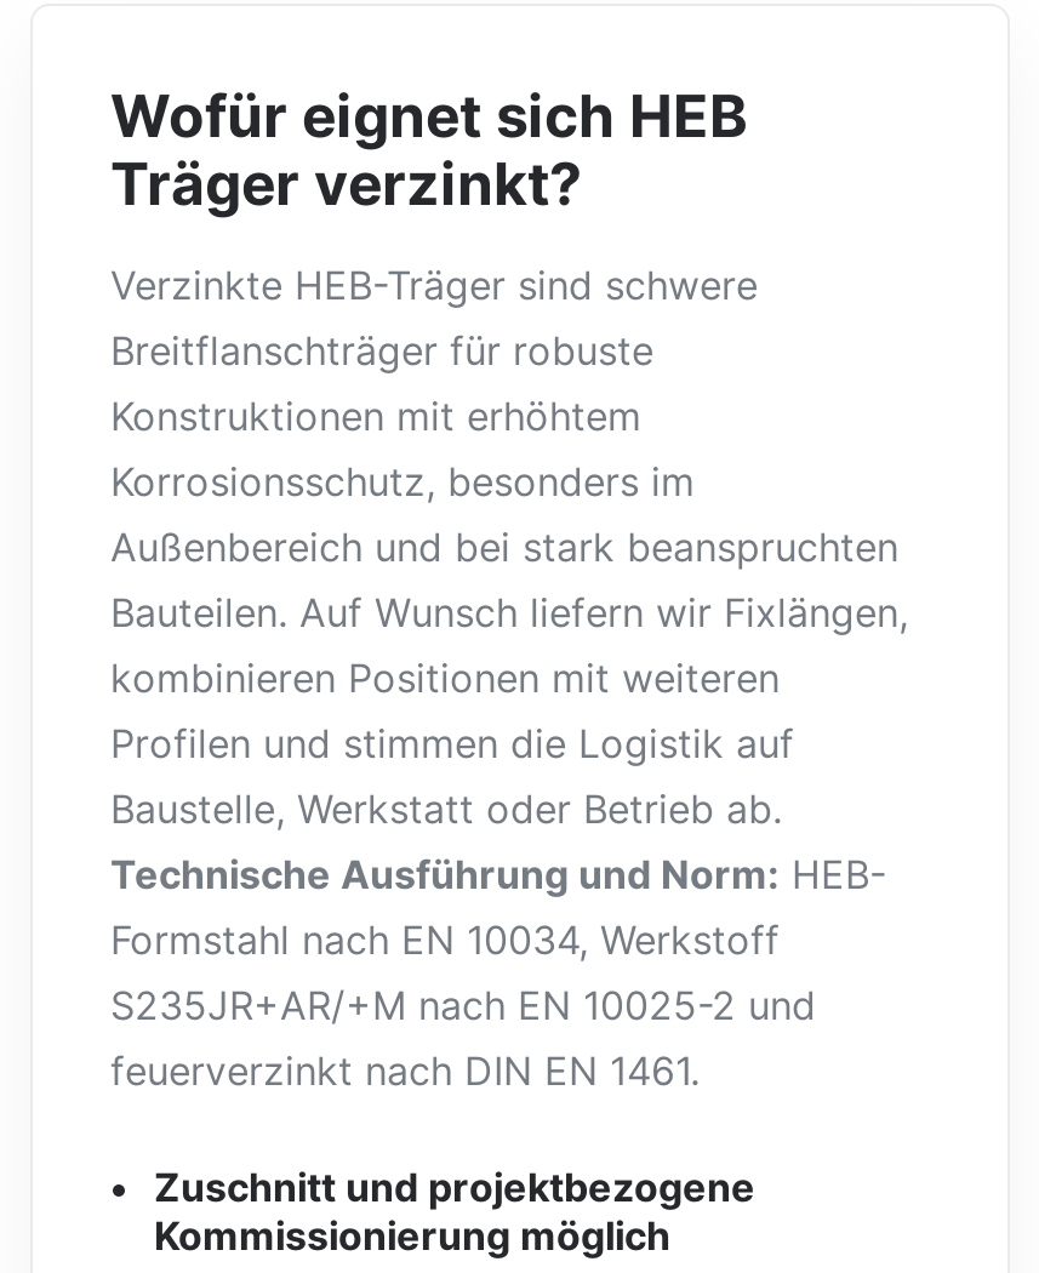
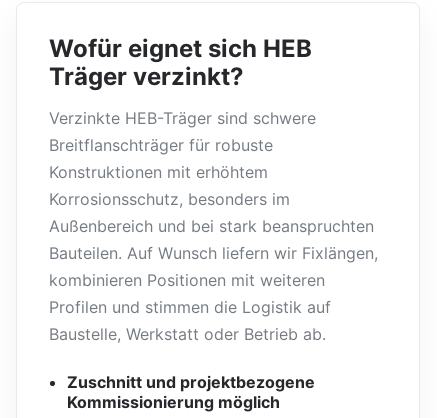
- Technische Ausführung und Norm: HEB-
- Formstahl nach EN 10034, Werkstoff
- S235JR+AR/+M nach EN 10025-2 und
- feuerverzinkt nach DIN EN 1461.
